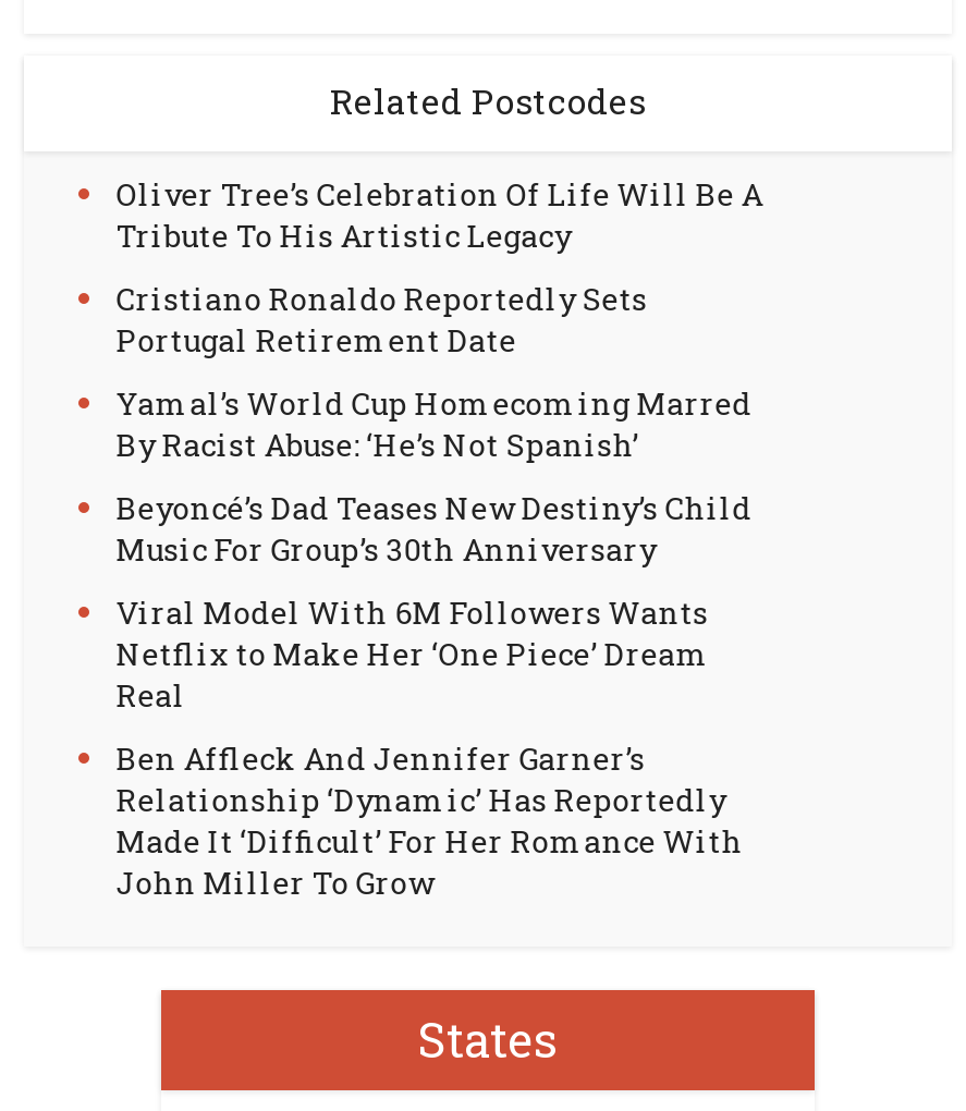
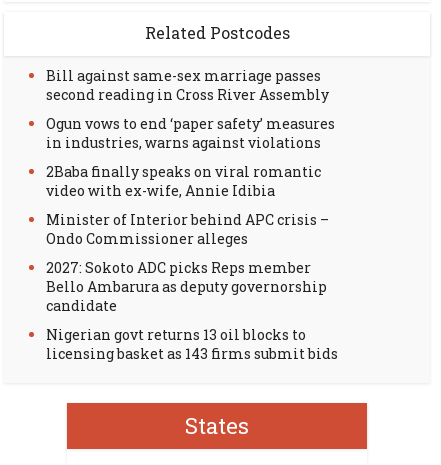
- Oliver Tree’s Celebration Of Life Will Be A
- Tribute To His Artistic Legacy
+ Bill against same-sex marriage passes
+ second reading in Cross River Assembly

- Cristiano Ronaldo Reportedly Sets
- Portugal Retirement Date
+ Ogun vows to end ‘paper safety’ measures
+ in industries, warns against violations

- Yamal’s World Cup Homecoming Marred
- By Racist Abuse: ‘He’s Not Spanish’
+ 2Baba finally speaks on viral romantic
+ video with ex-wife, Annie Idibia

- Beyoncé’s Dad Teases New Destiny’s Child
- Music For Group’s 30th Anniversary
+ Minister of Interior behind APC crisis –
+ Ondo Commissioner alleges

- Viral Model With 6M Followers Wants
- Netflix to Make Her ‘One Piece’ Dream
- Real
+ 2027: Sokoto ADC picks Reps member
+ Bello Ambarura as deputy governorship
+ candidate

- Ben Affleck And Jennifer Garner’s
- Relationship ‘Dynamic’ Has Reportedly
- Made It ‘Difficult’ For Her Romance With
- John Miller To Grow
+ Nigerian govt returns 13 oil blocks to
+ licensing basket as 143 firms submit bids
